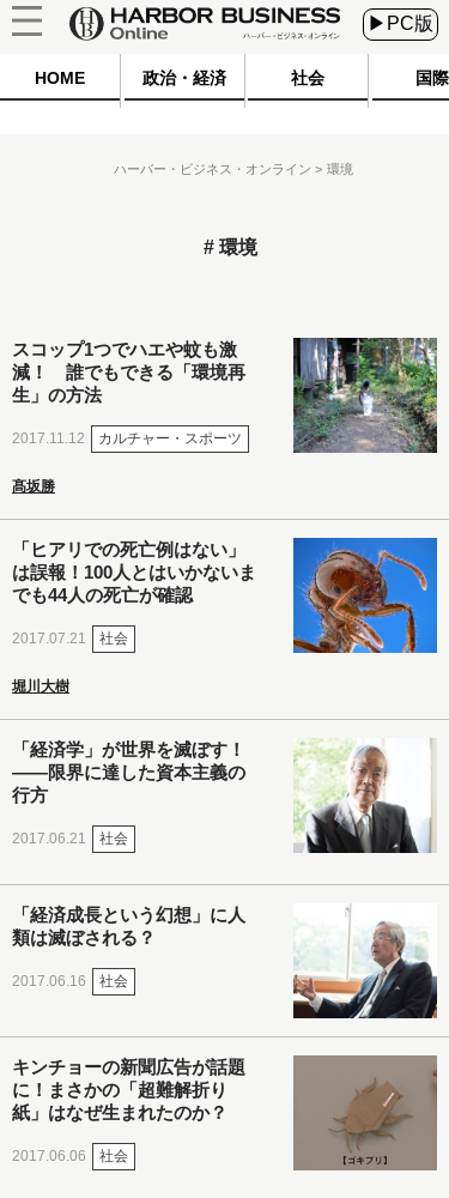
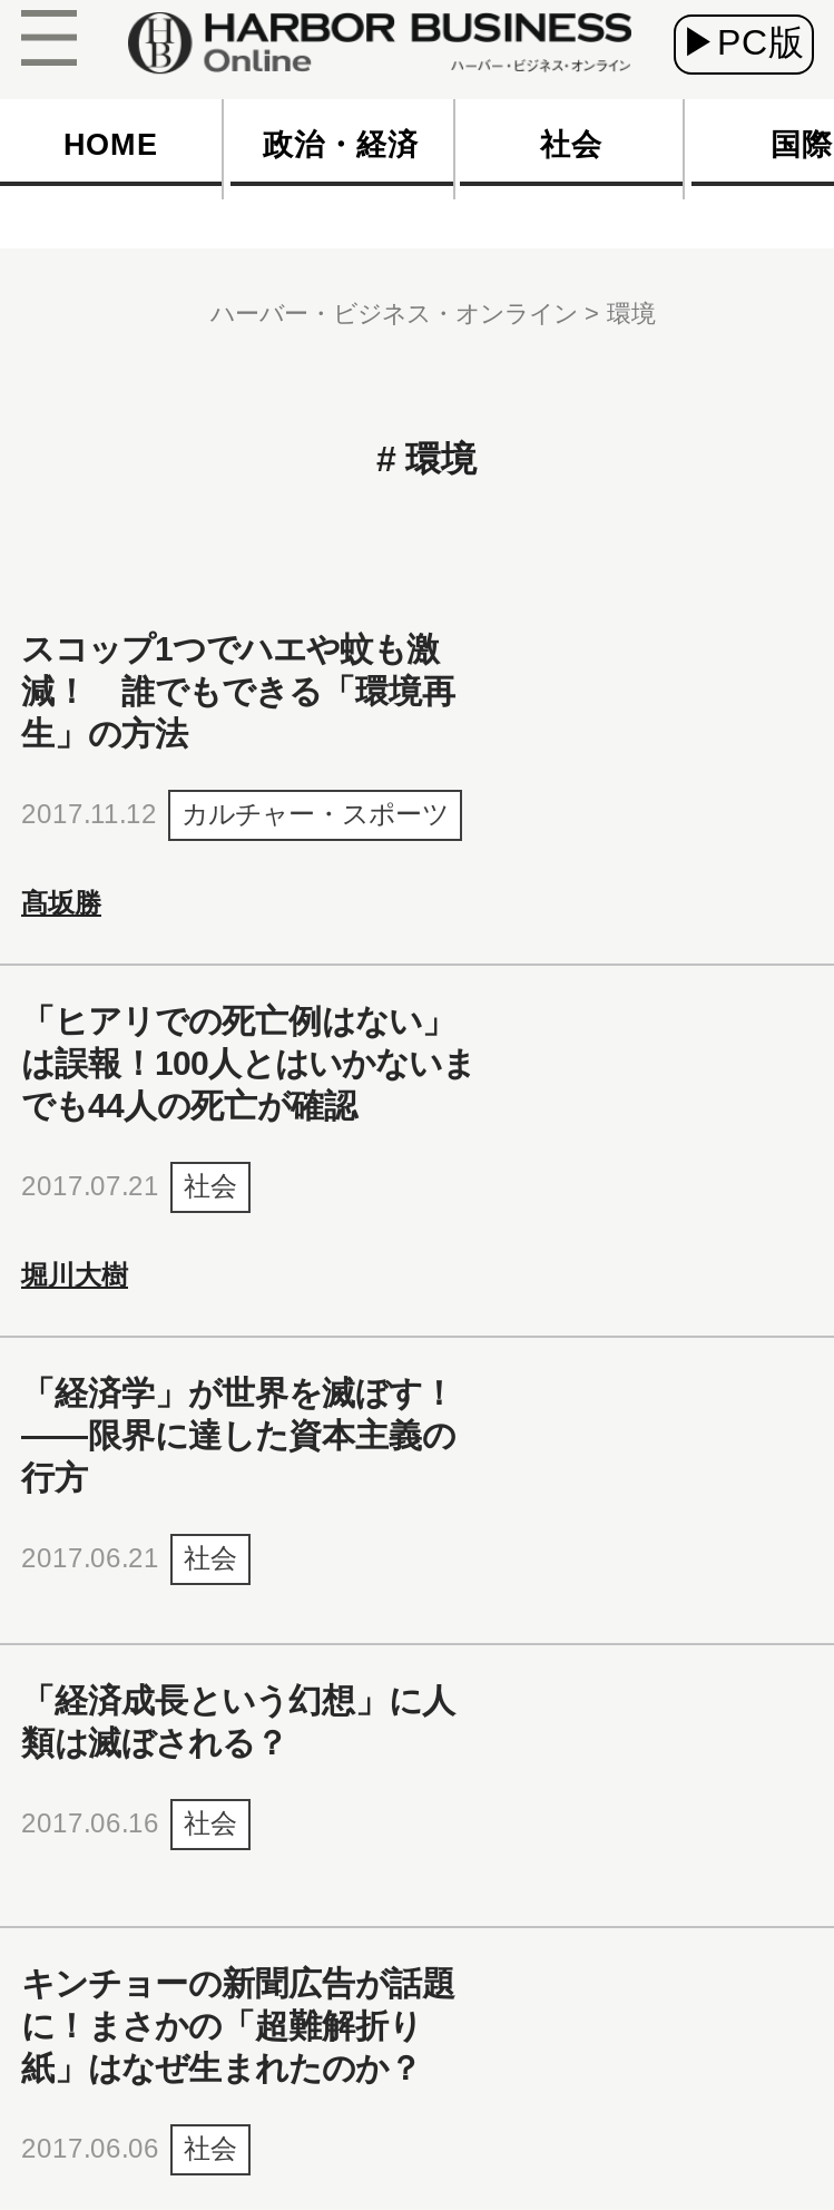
- [image]

- [image]

- [image]

- [image]

- [image]
